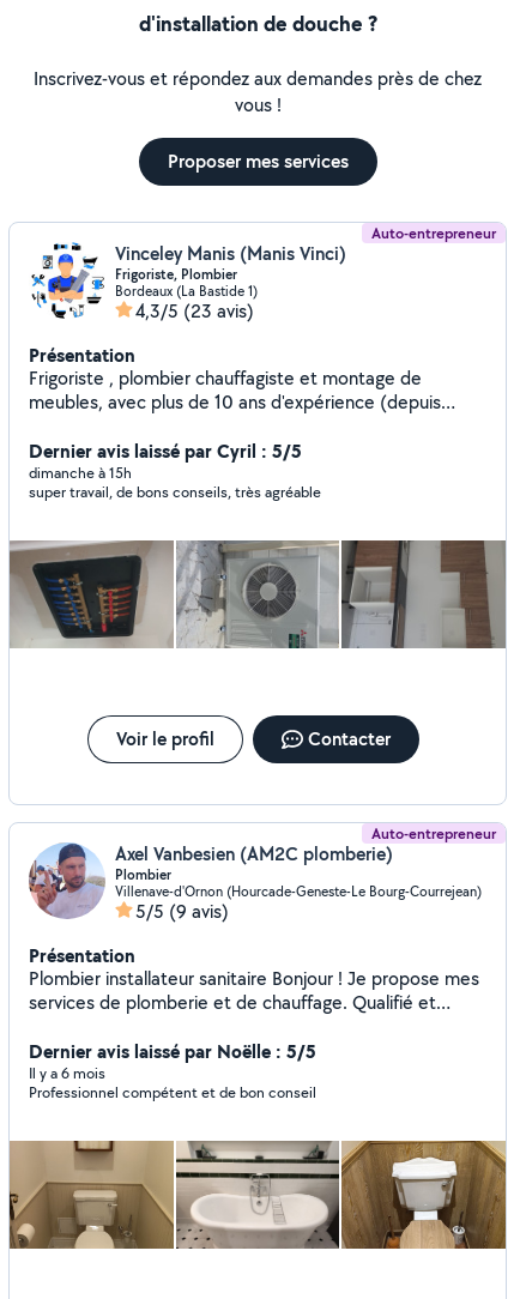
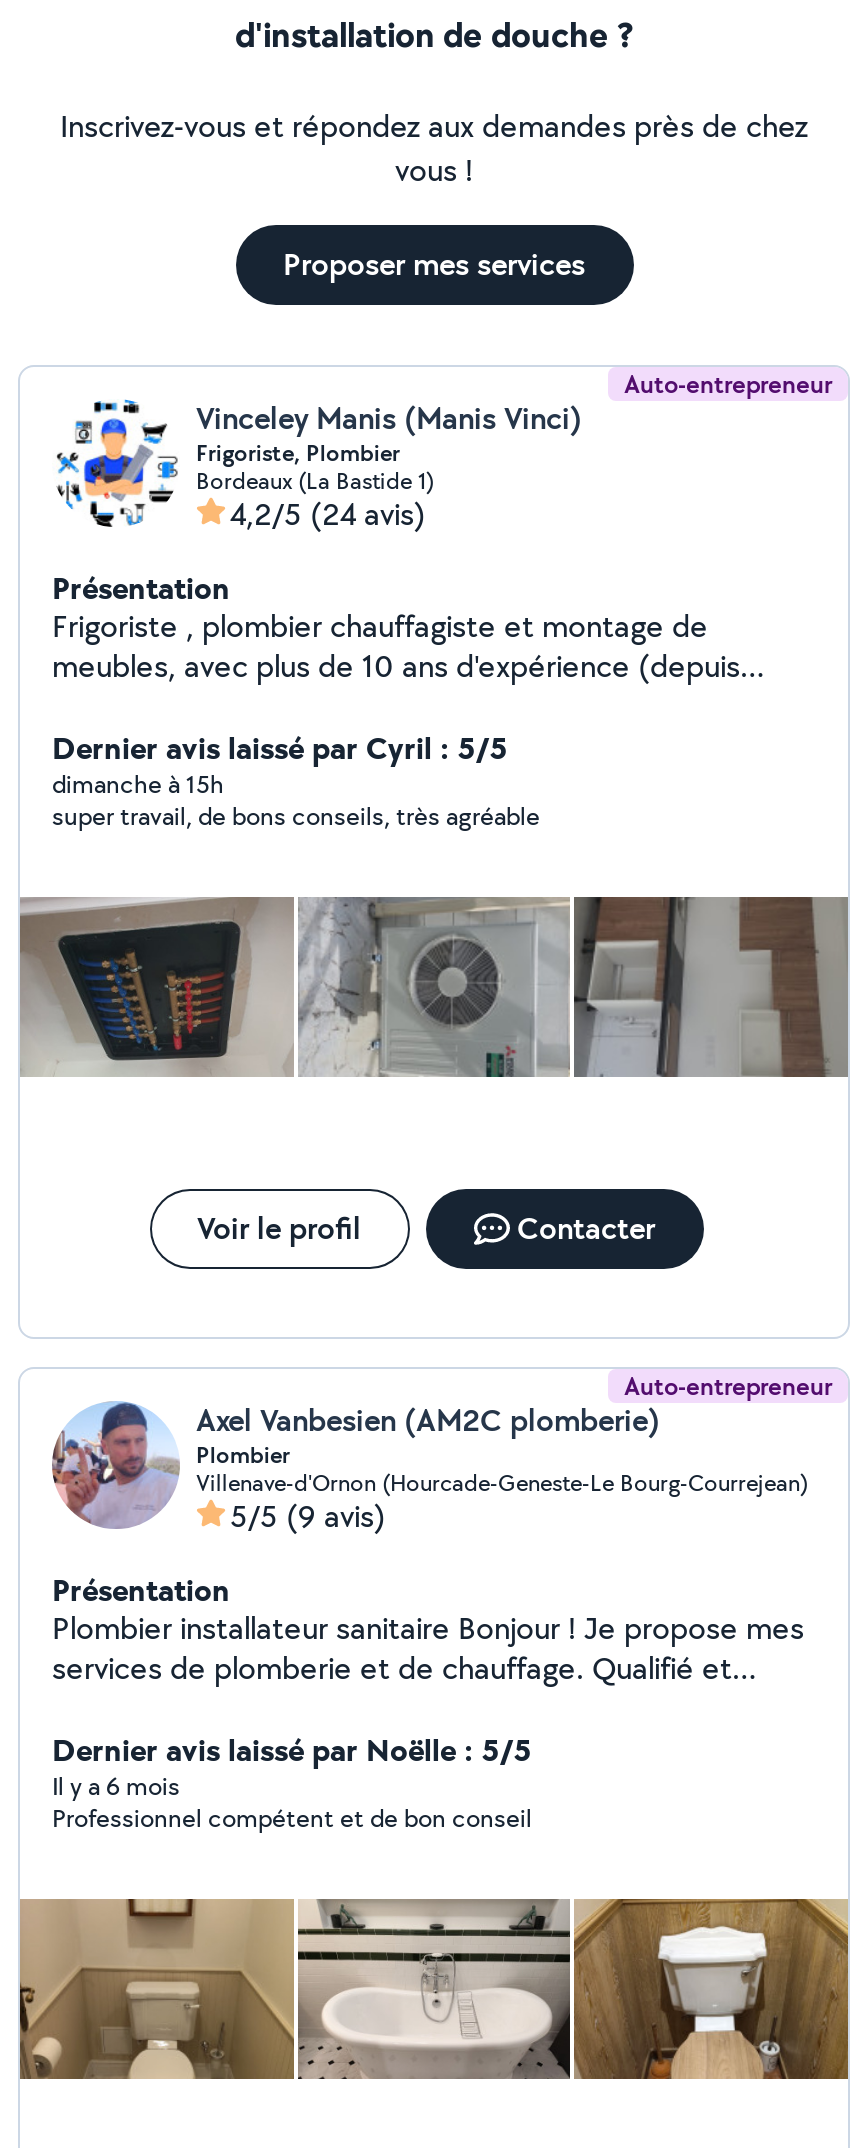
- 4,3/5 (23 avis)
+ 4,2/5 (24 avis)
